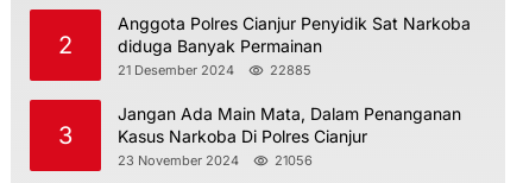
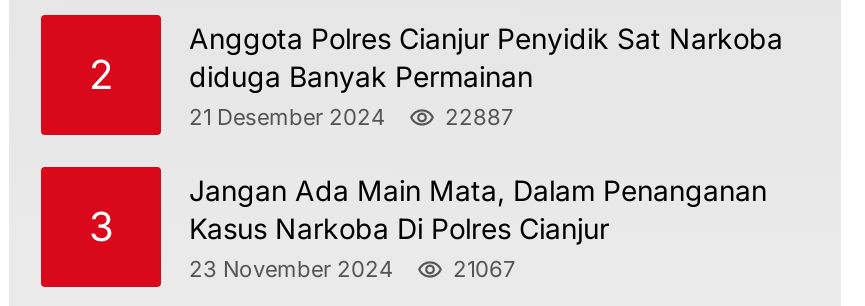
- 22885
+ 22887

- 21056
+ 21067
